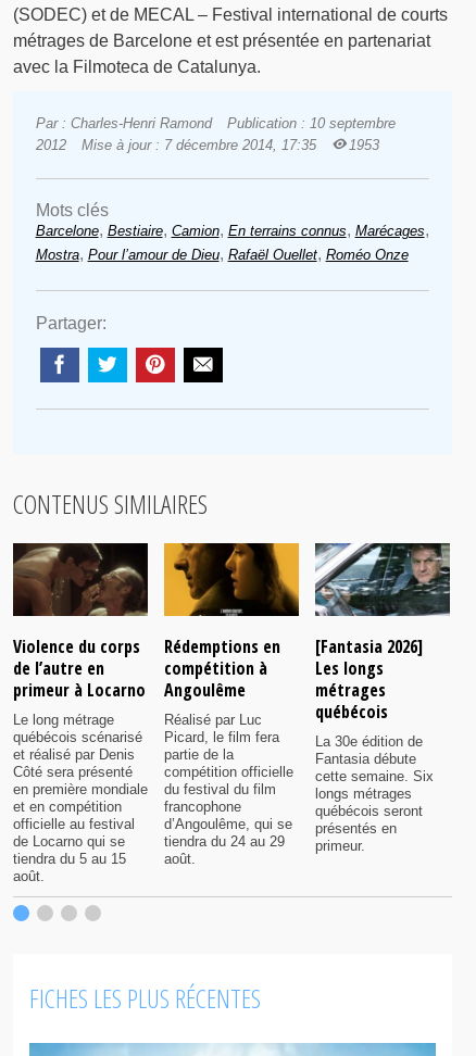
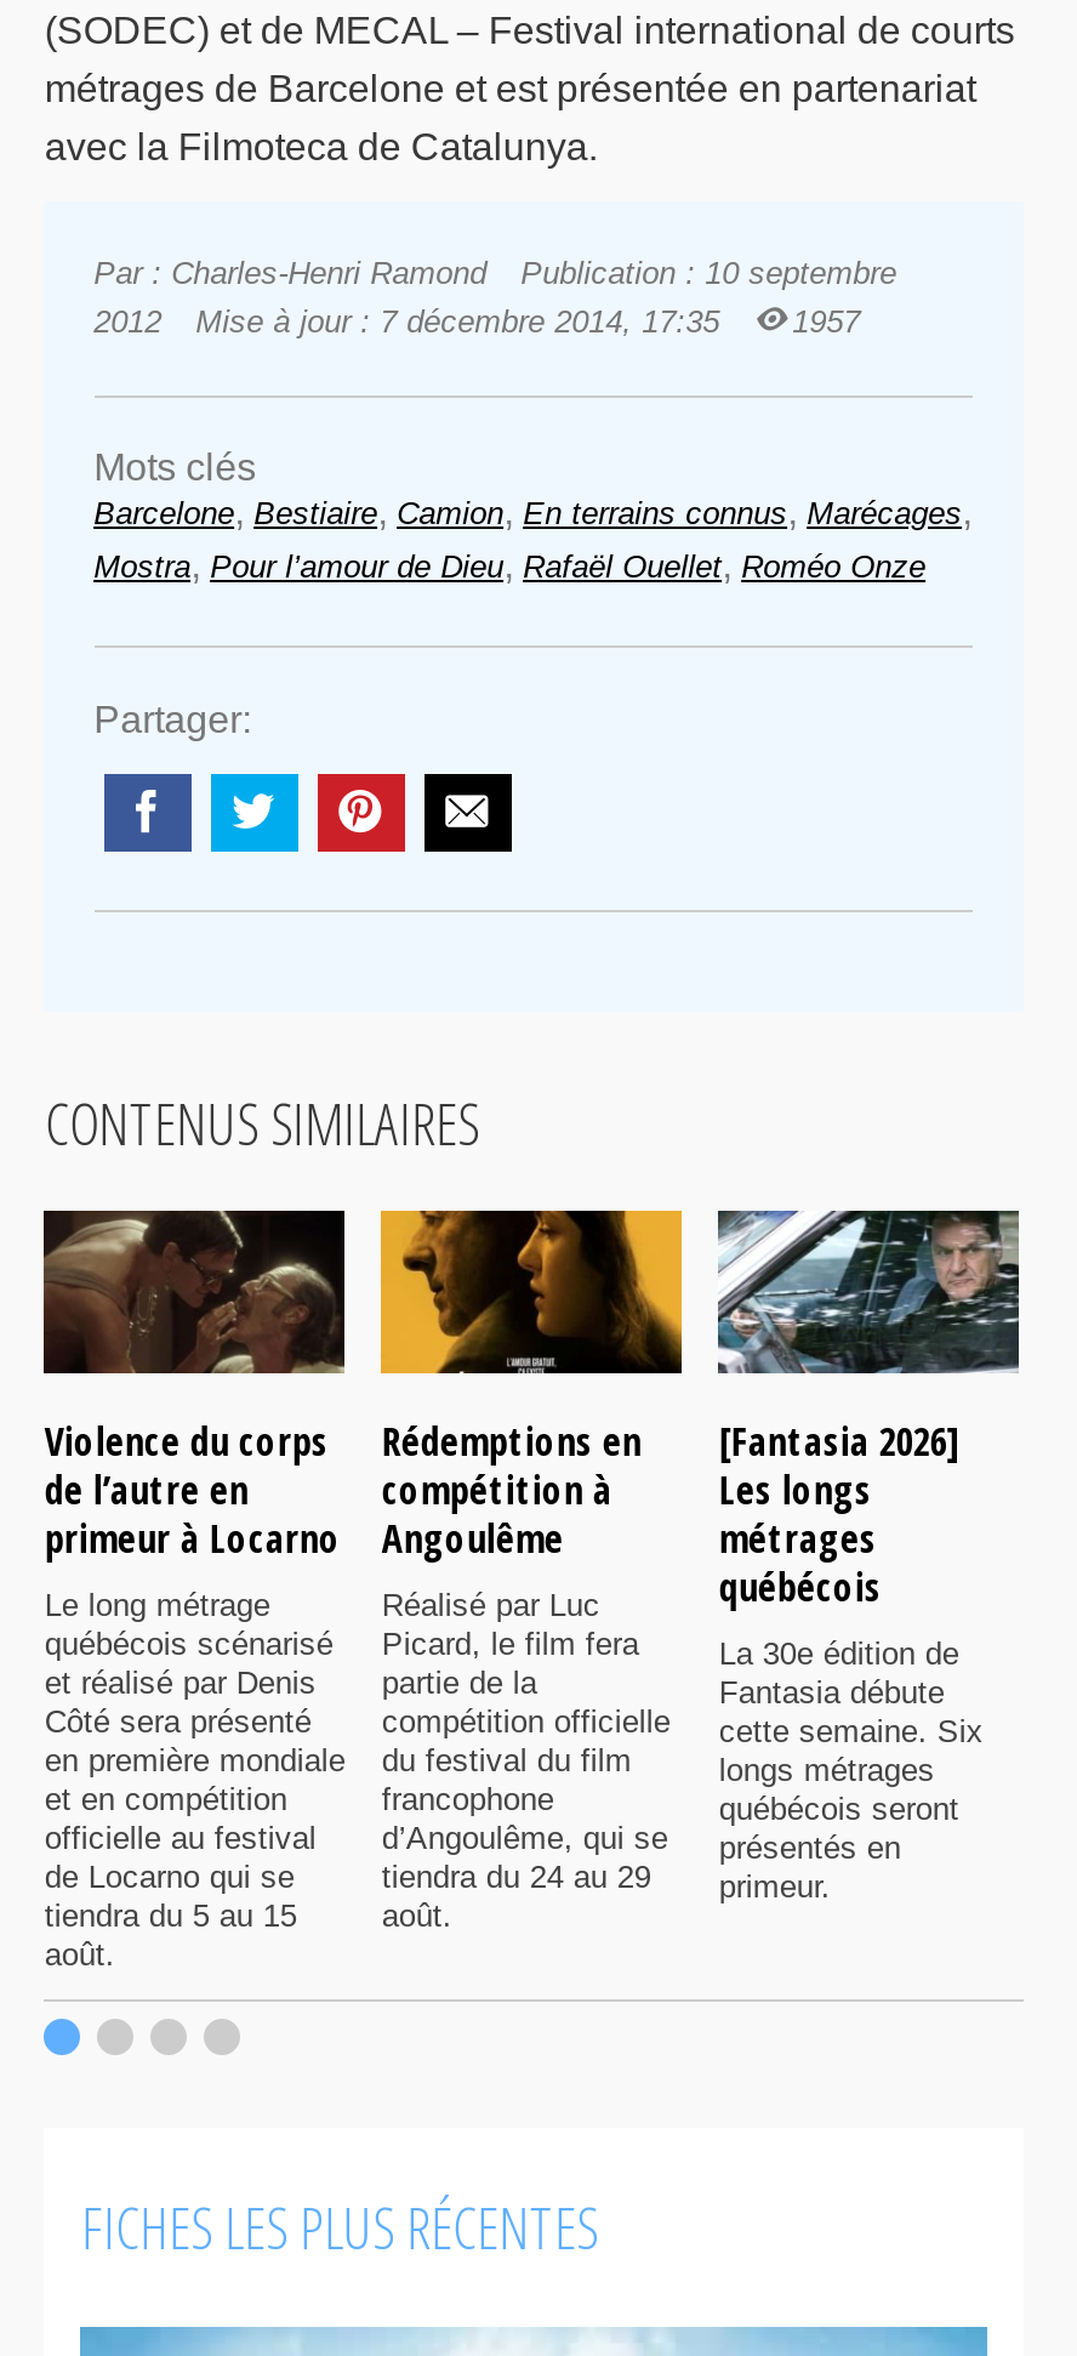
- 2012 Mise à jour : 7 décembre 2014, 17:35 1953
+ 2012 Mise à jour : 7 décembre 2014, 17:35 1957
